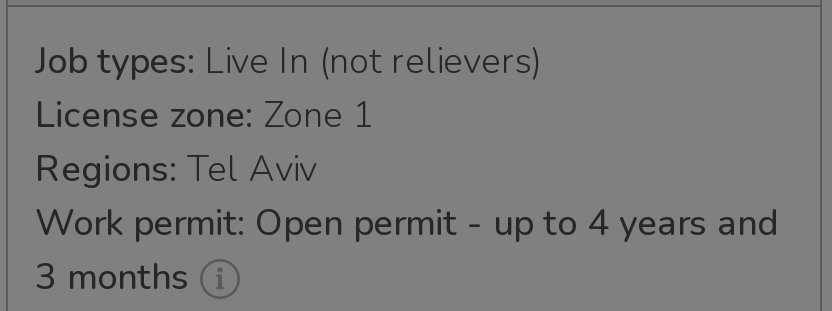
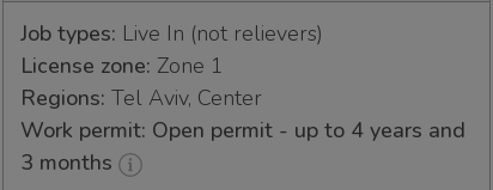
- Regions: Tel Aviv
+ Regions: Tel Aviv, Center
